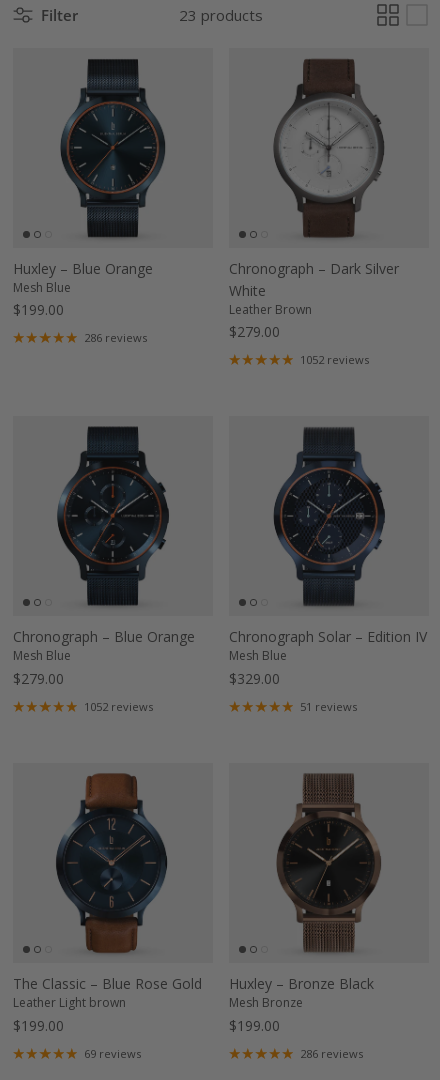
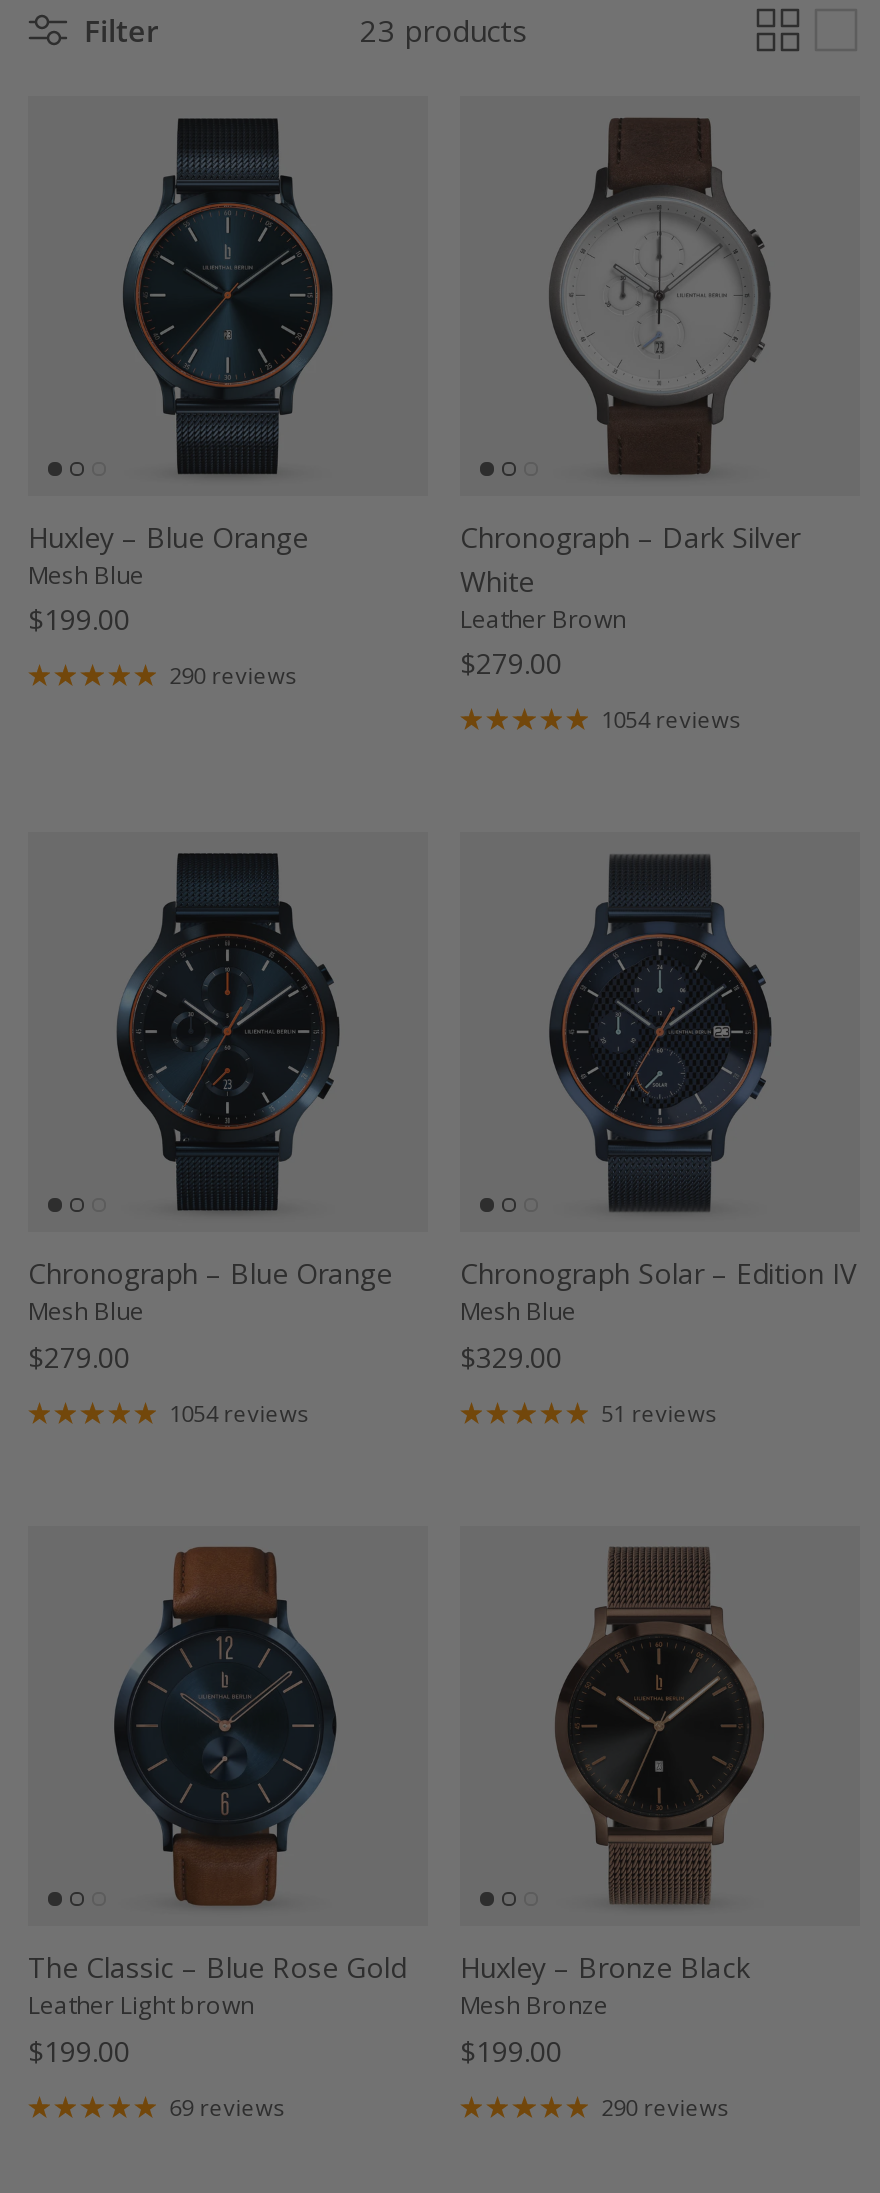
- 286 reviews
+ 290 reviews

- 1052 reviews
+ 1054 reviews

- 1052 reviews
+ 1054 reviews

- 286 reviews
+ 290 reviews
